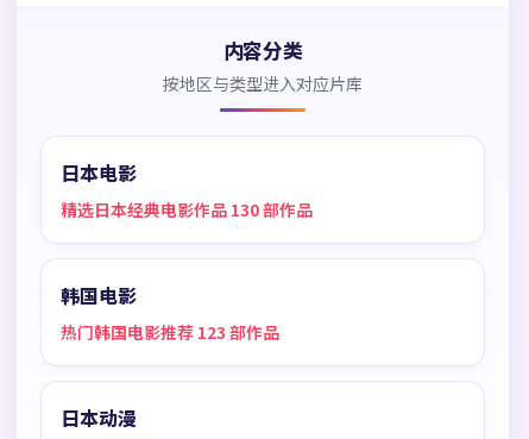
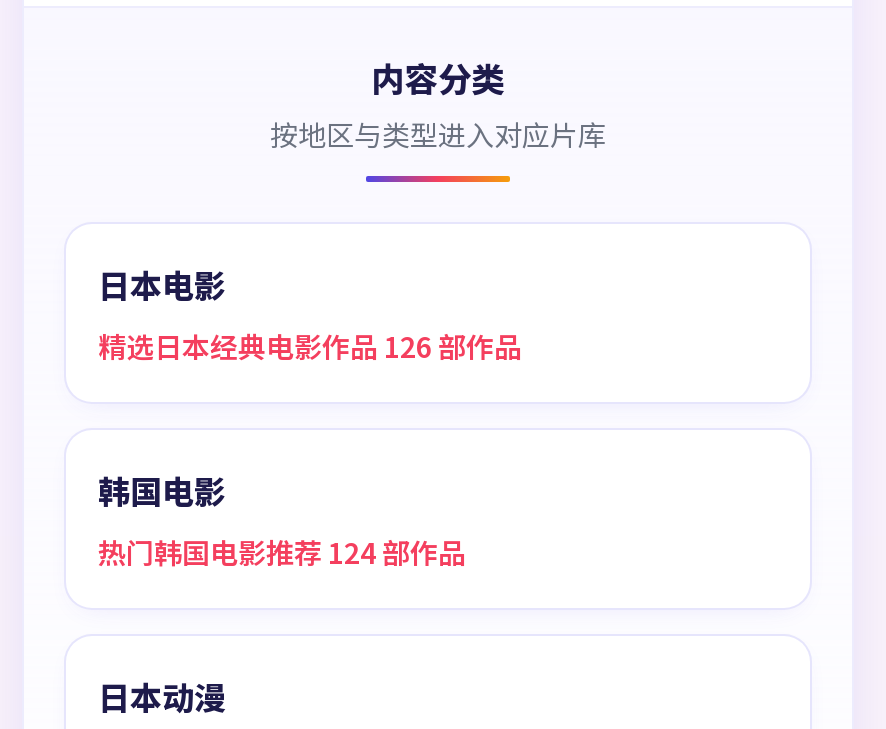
- 精选日本经典电影作品 130 部作品
+ 精选日本经典电影作品 126 部作品

- 热门韩国电影推荐 123 部作品
+ 热门韩国电影推荐 124 部作品
